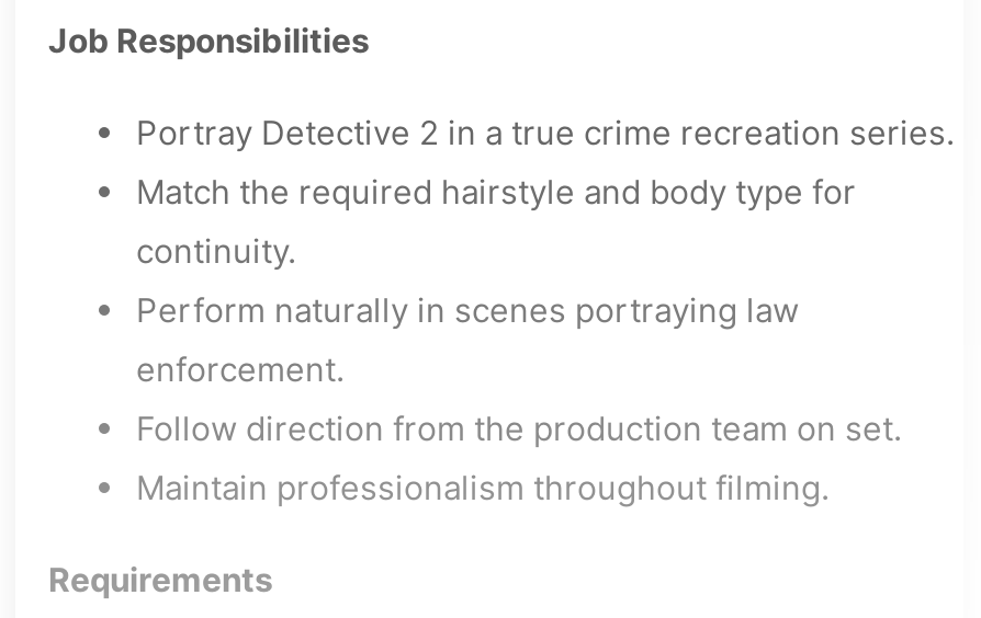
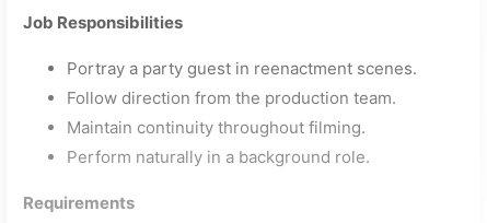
- Portray Detective 2 in a true crime recreation series.
- Match the required hairstyle and body type for
- continuity.
- Perform naturally in scenes portraying law
- enforcement.
- Follow direction from the production team on set.
- Maintain professionalism throughout filming.
+ Portray a party guest in reenactment scenes.
+ Follow direction from the production team.
+ Maintain continuity throughout filming.
+ Perform naturally in a background role.
